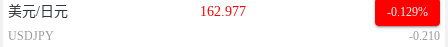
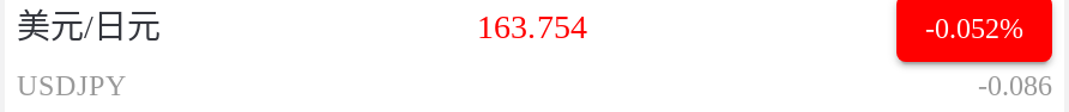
- 162.977
+ 163.754

- -0.129%
+ -0.052%

- -0.210
+ -0.086
